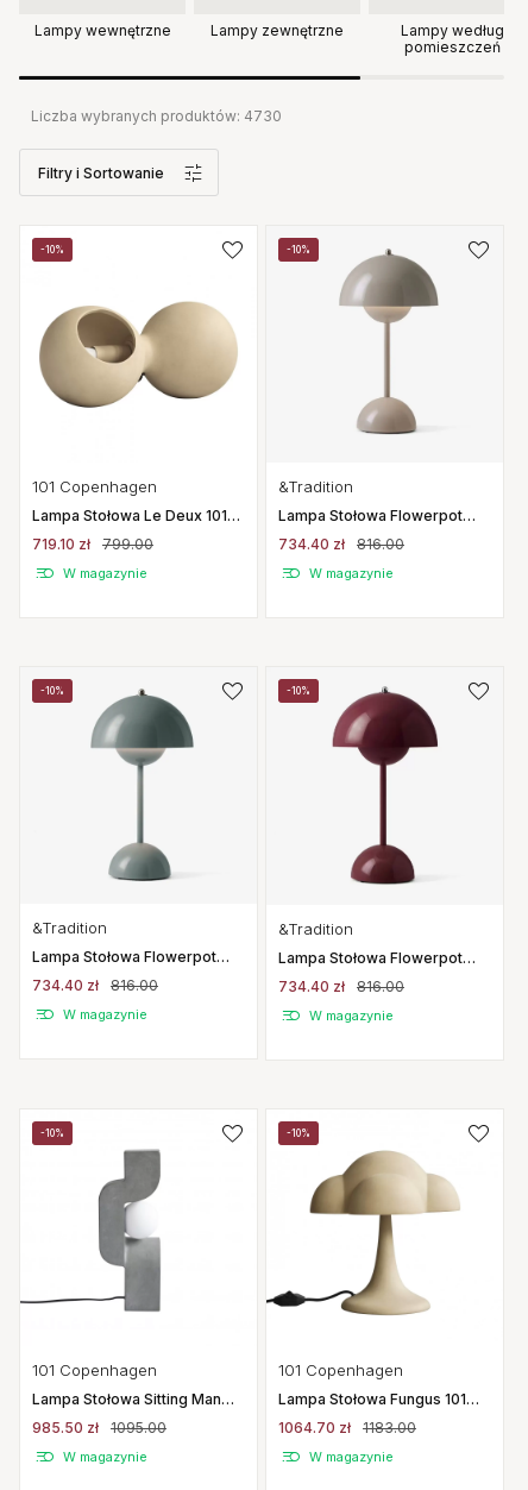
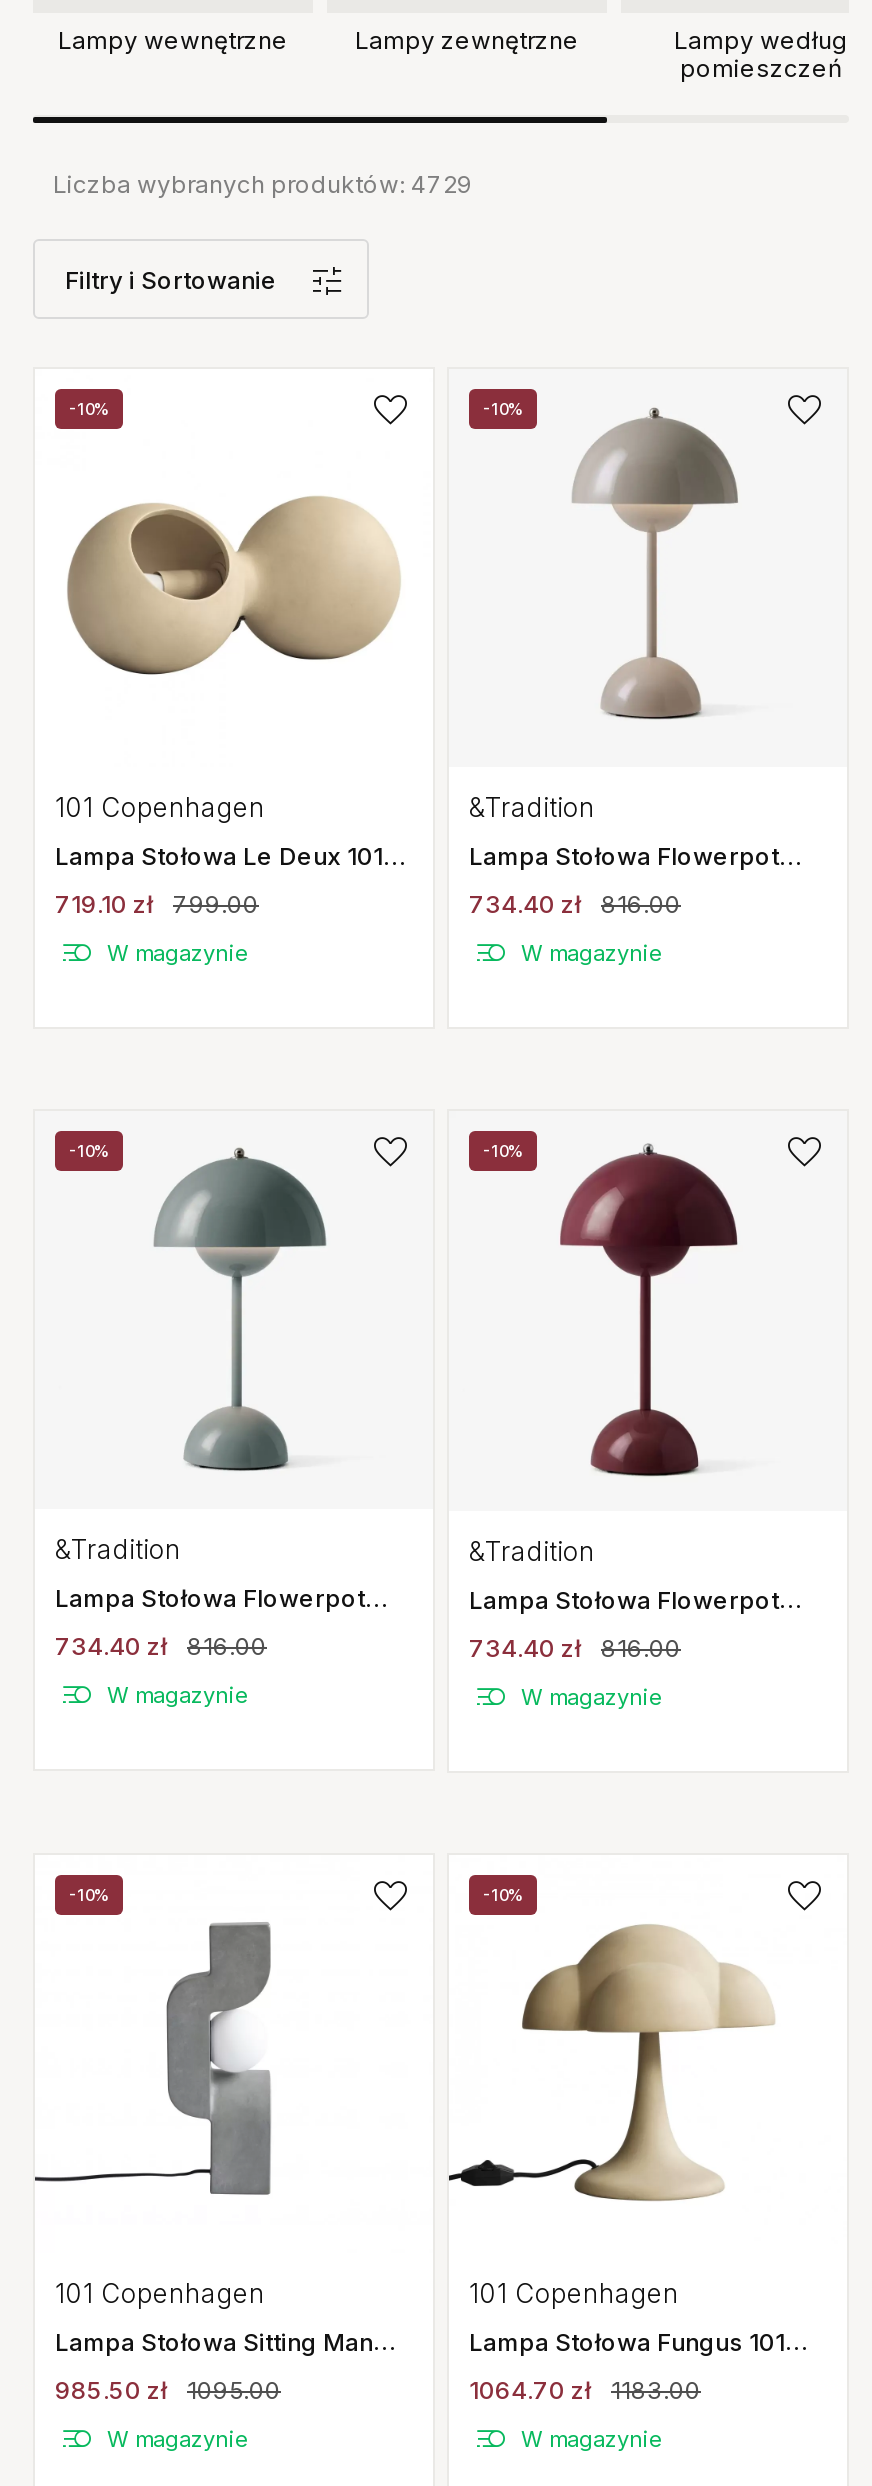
- Liczba wybranych produktów: 4730
+ Liczba wybranych produktów: 4729
